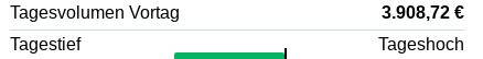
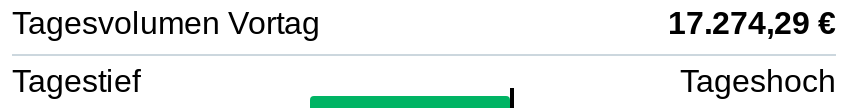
- 3.908,72 €
+ 17.274,29 €
